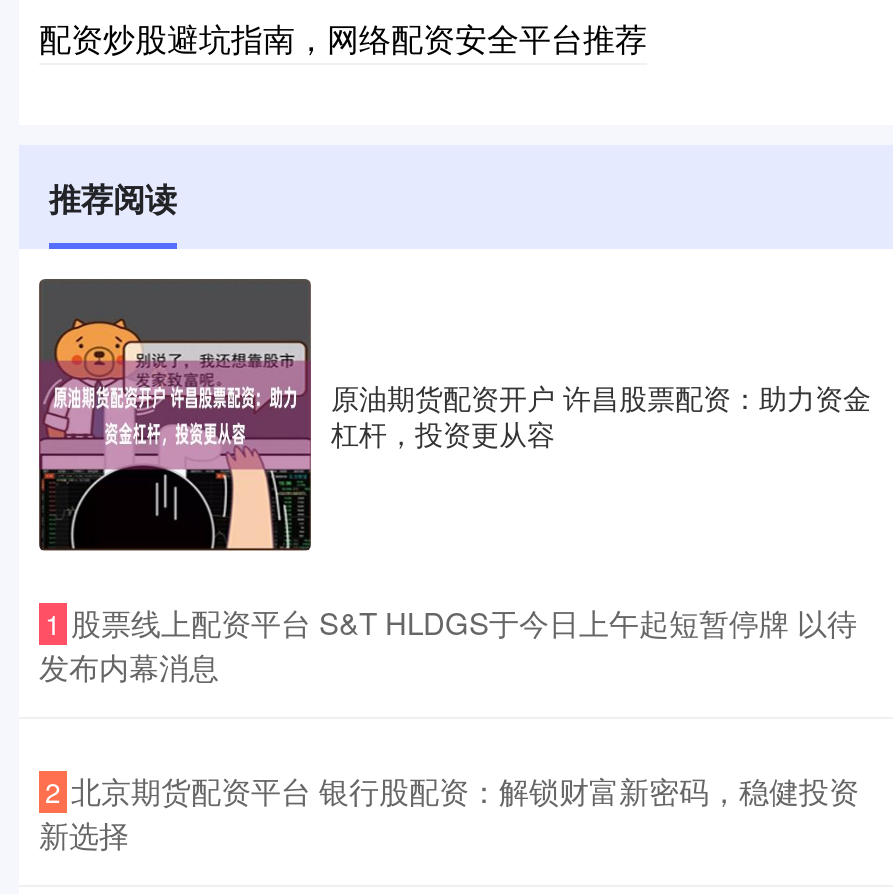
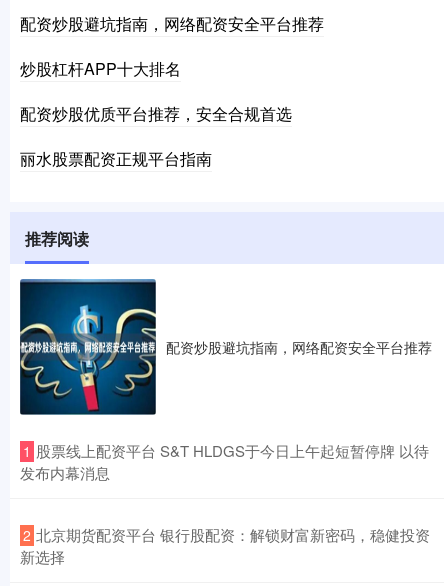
+ 炒股杠杆APP十大排名
+ 配资炒股优质平台推荐，安全合规首选
+ 丽水股票配资正规平台指南

- [image]
- 原油期货配资开户 许昌股票配资：助力资金
- 杠杆，投资更从容
+ [image]
+ 配资炒股避坑指南，网络配资安全平台推荐
